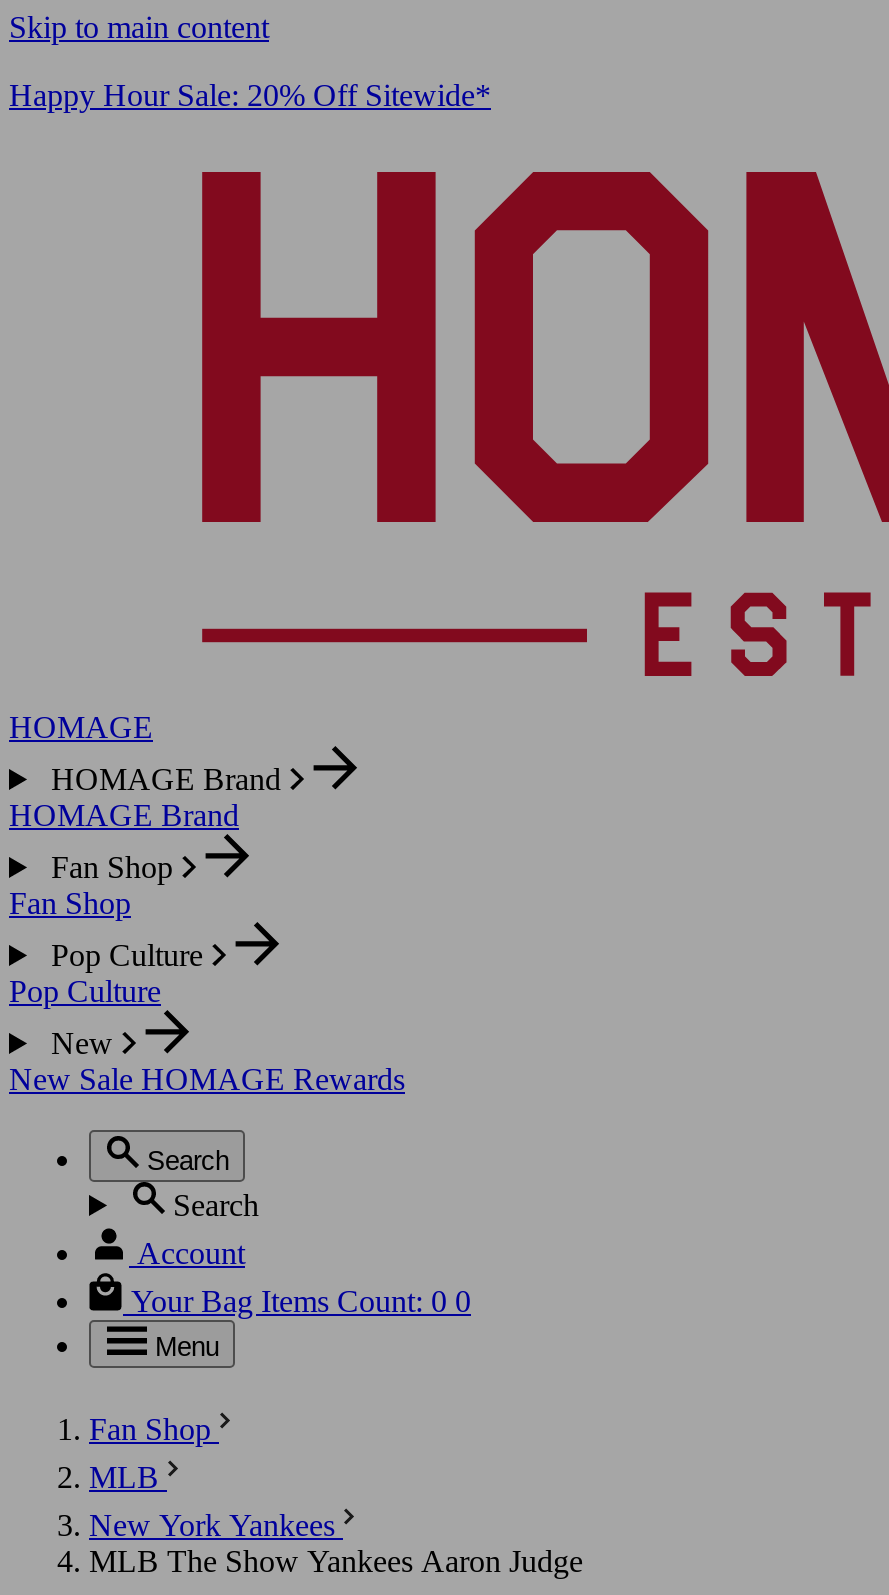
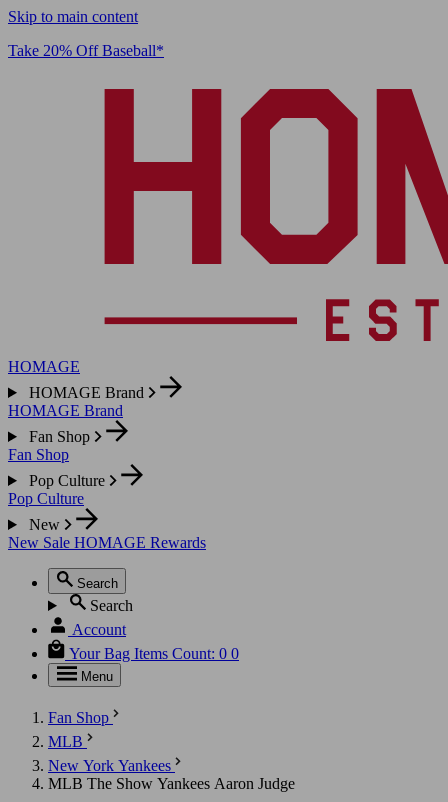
- Happy Hour Sale: 20% Off Sitewide*
+ Take 20% Off Baseball*
